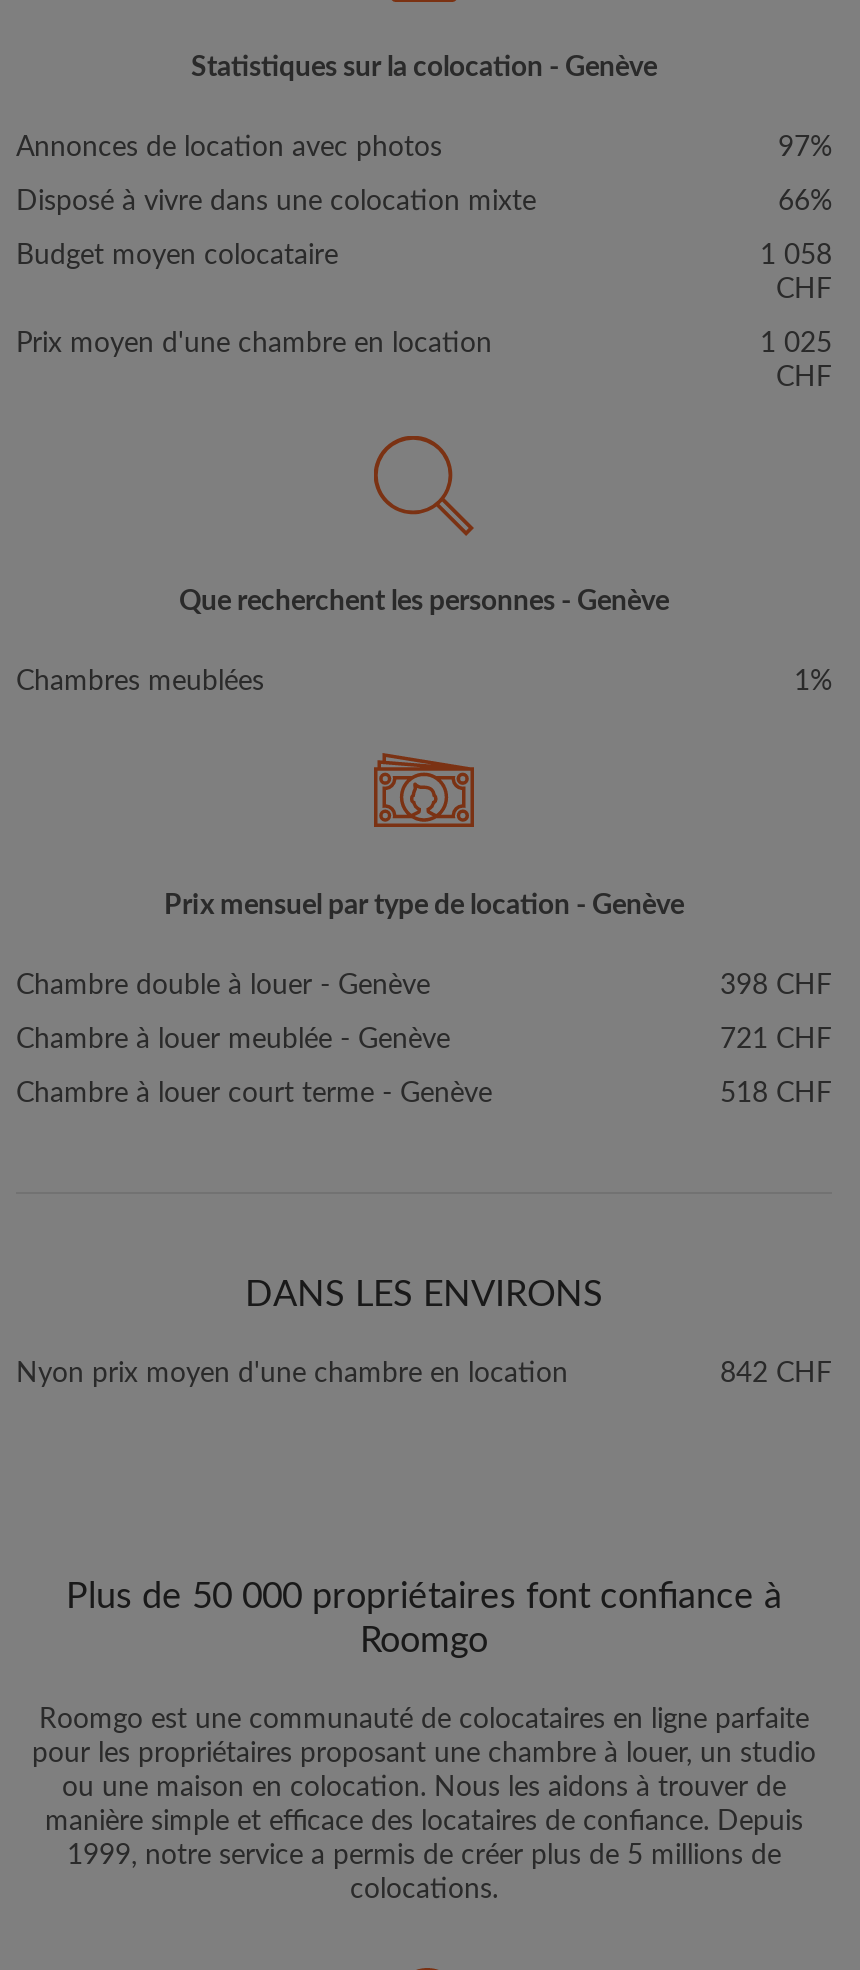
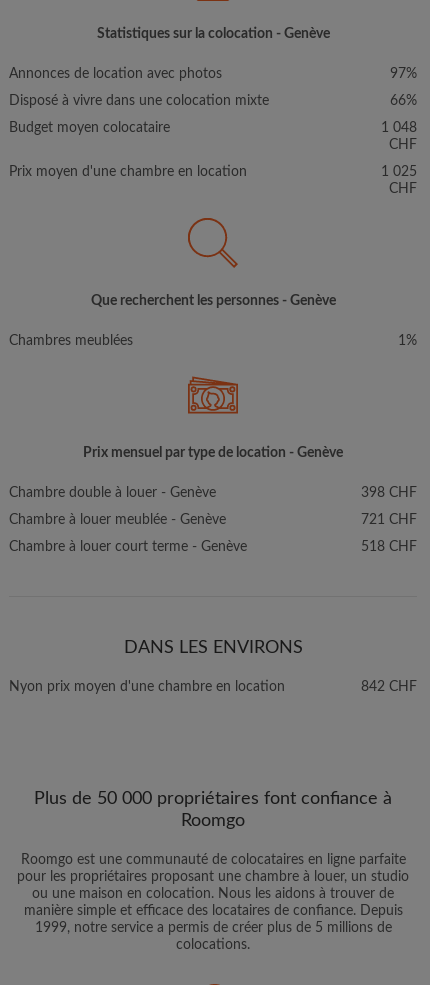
- 1 058
+ 1 048
